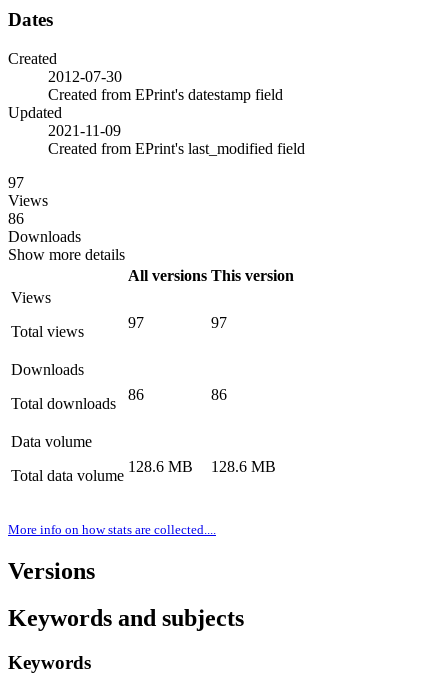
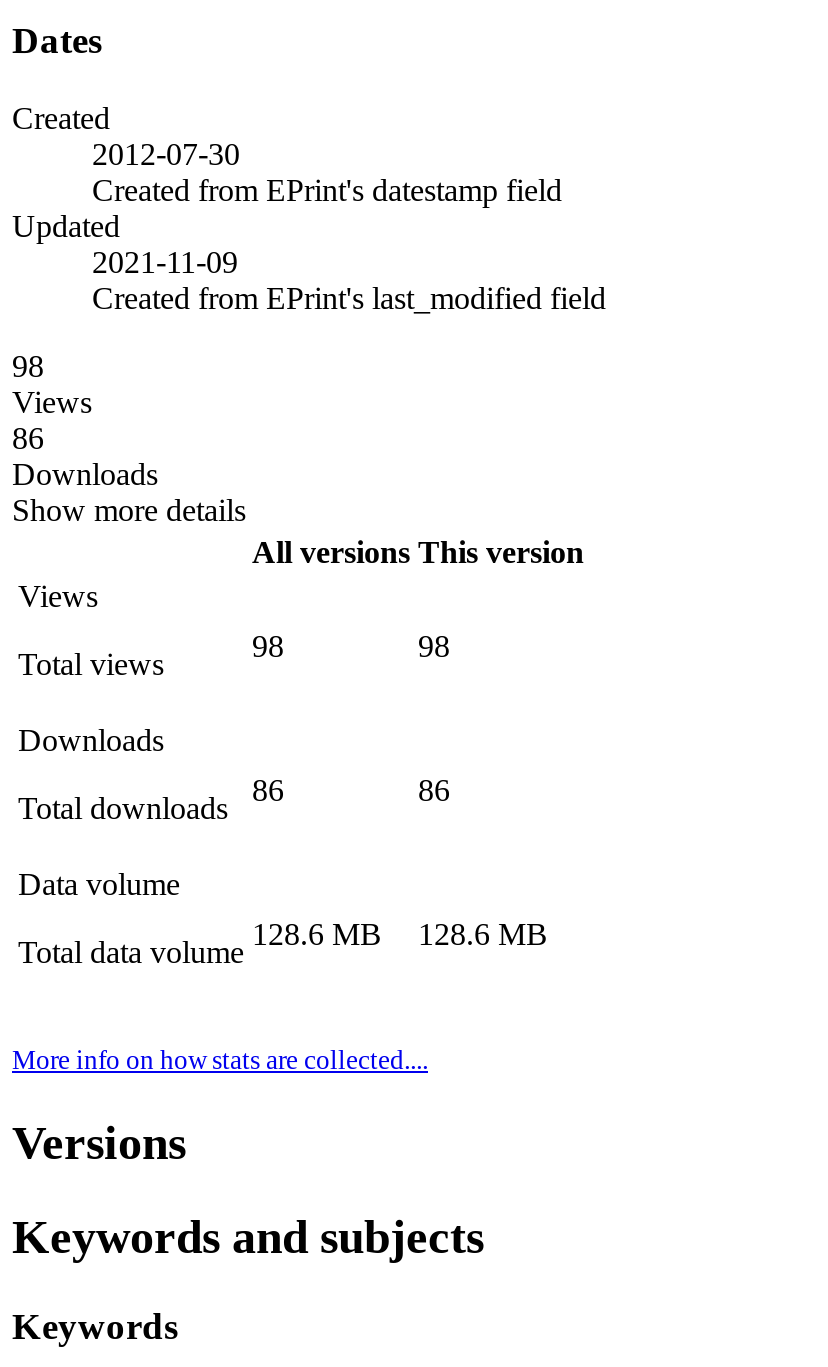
- 97
+ 98

- 97
+ 98

- 97
+ 98
